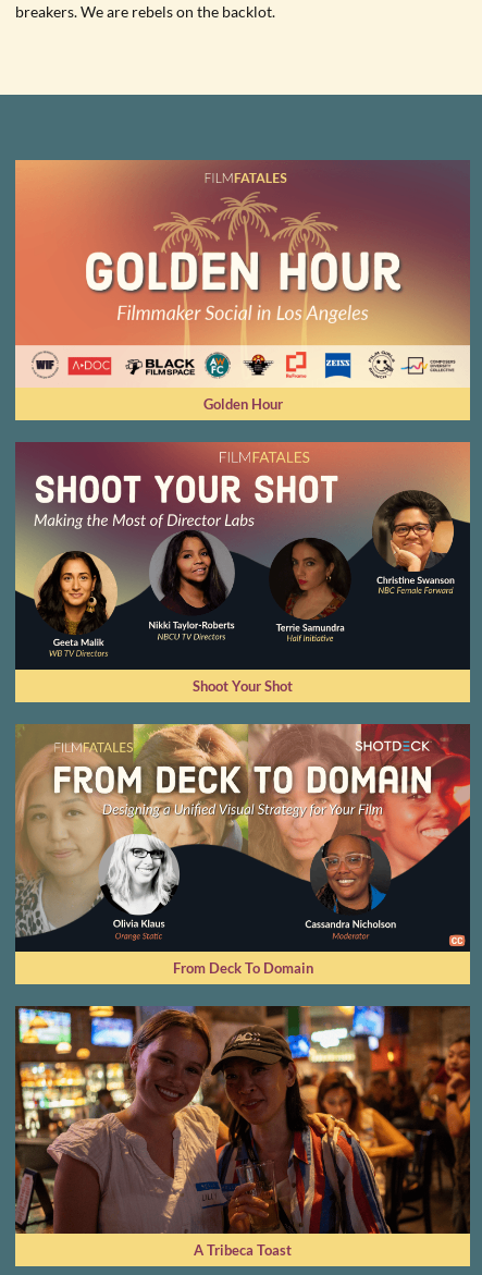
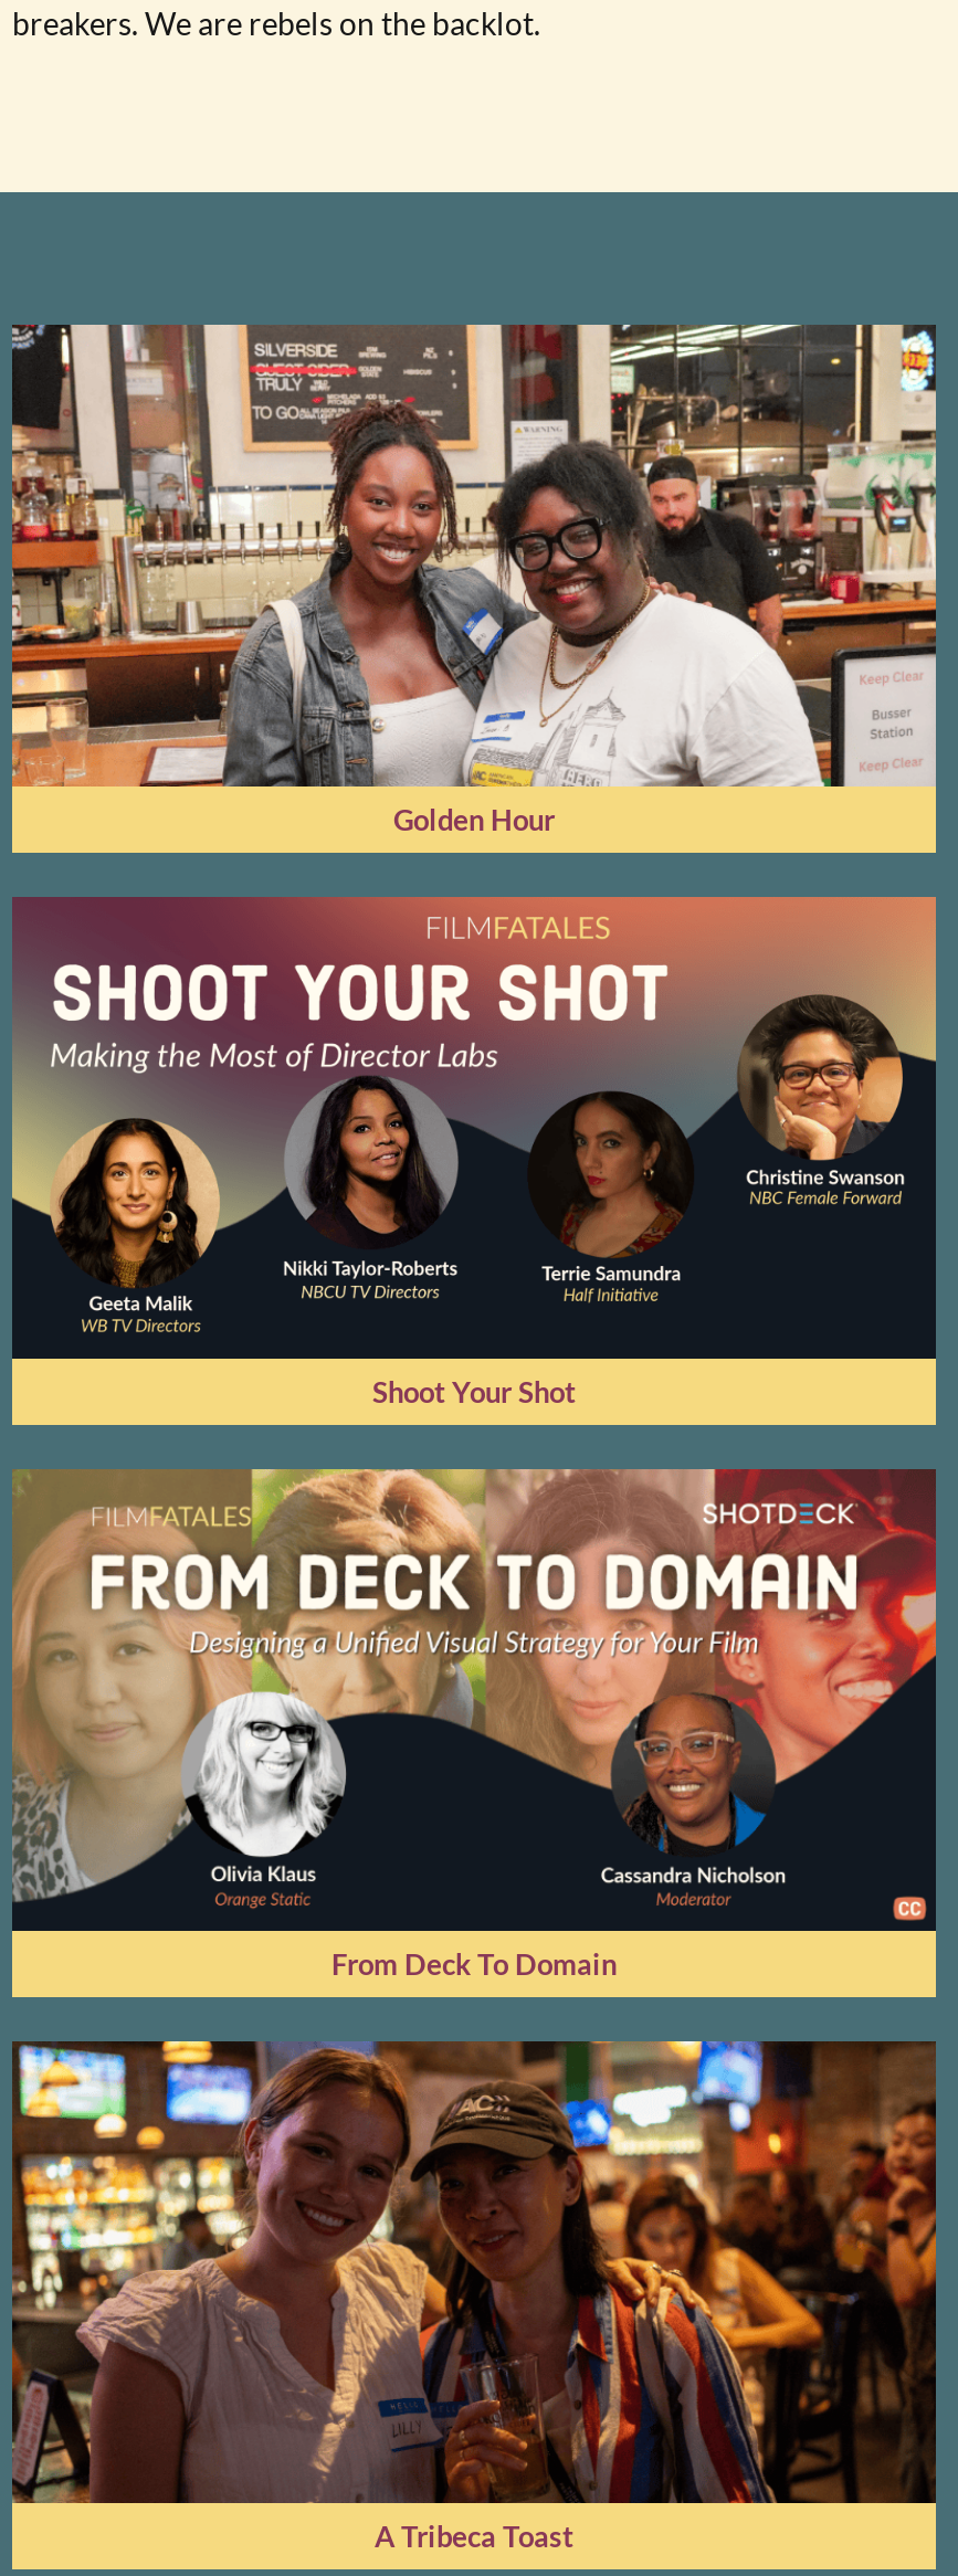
- [image]
+ [image]
